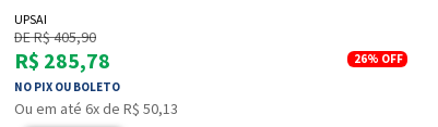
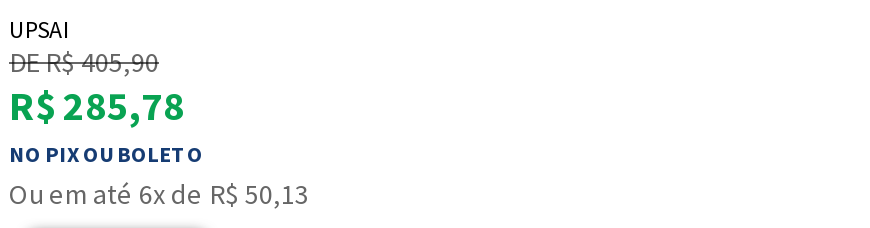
- 26%OFF
